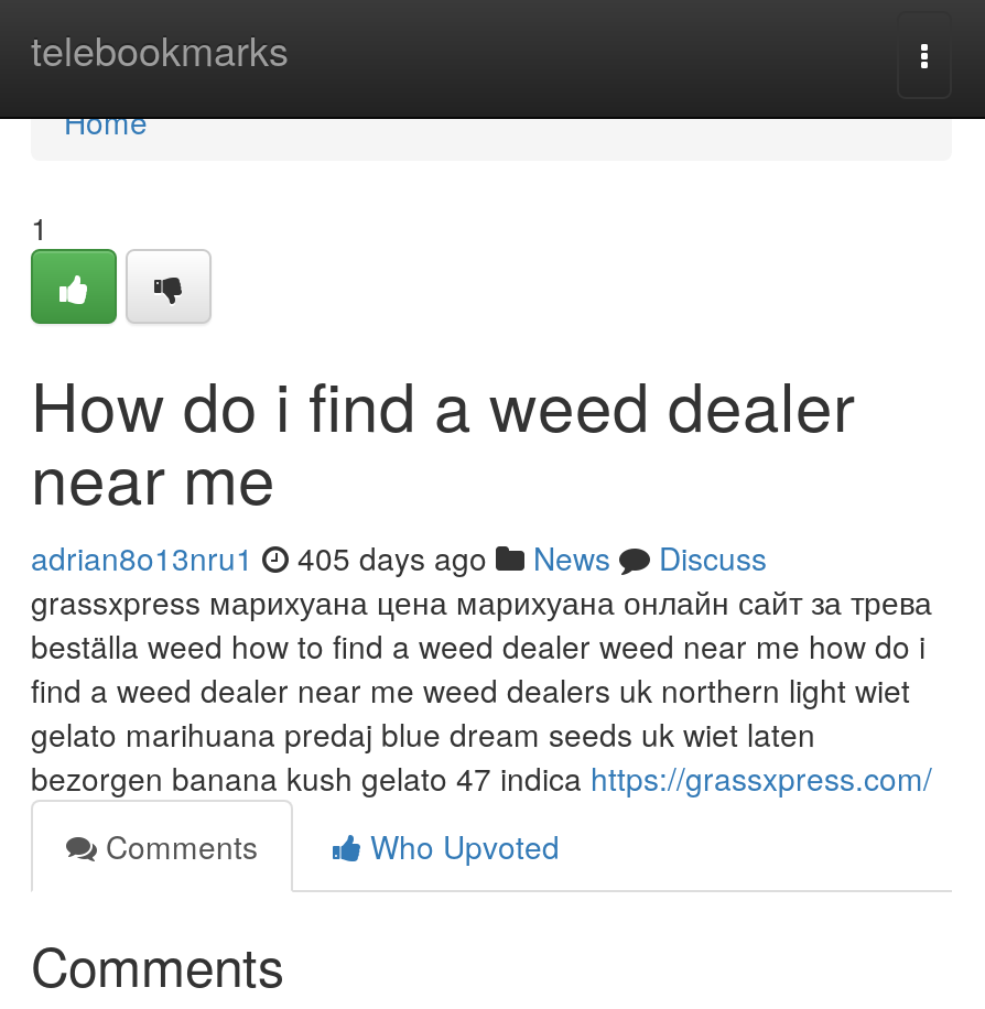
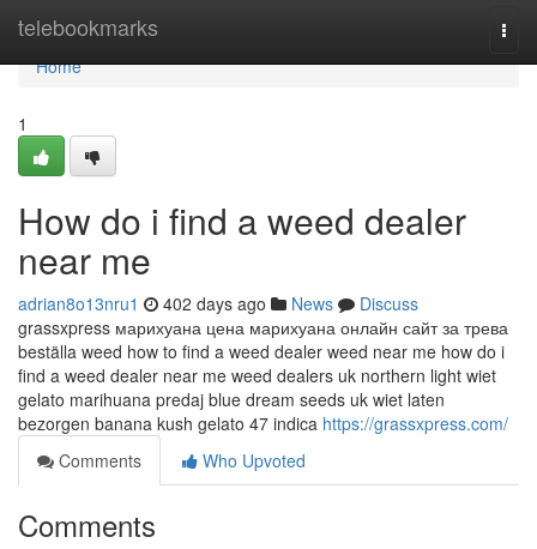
- adrian8o13nru1 405 days ago News Discuss
+ adrian8o13nru1 402 days ago News Discuss
